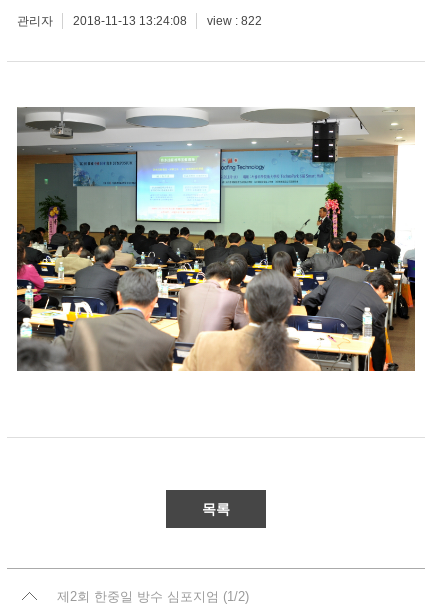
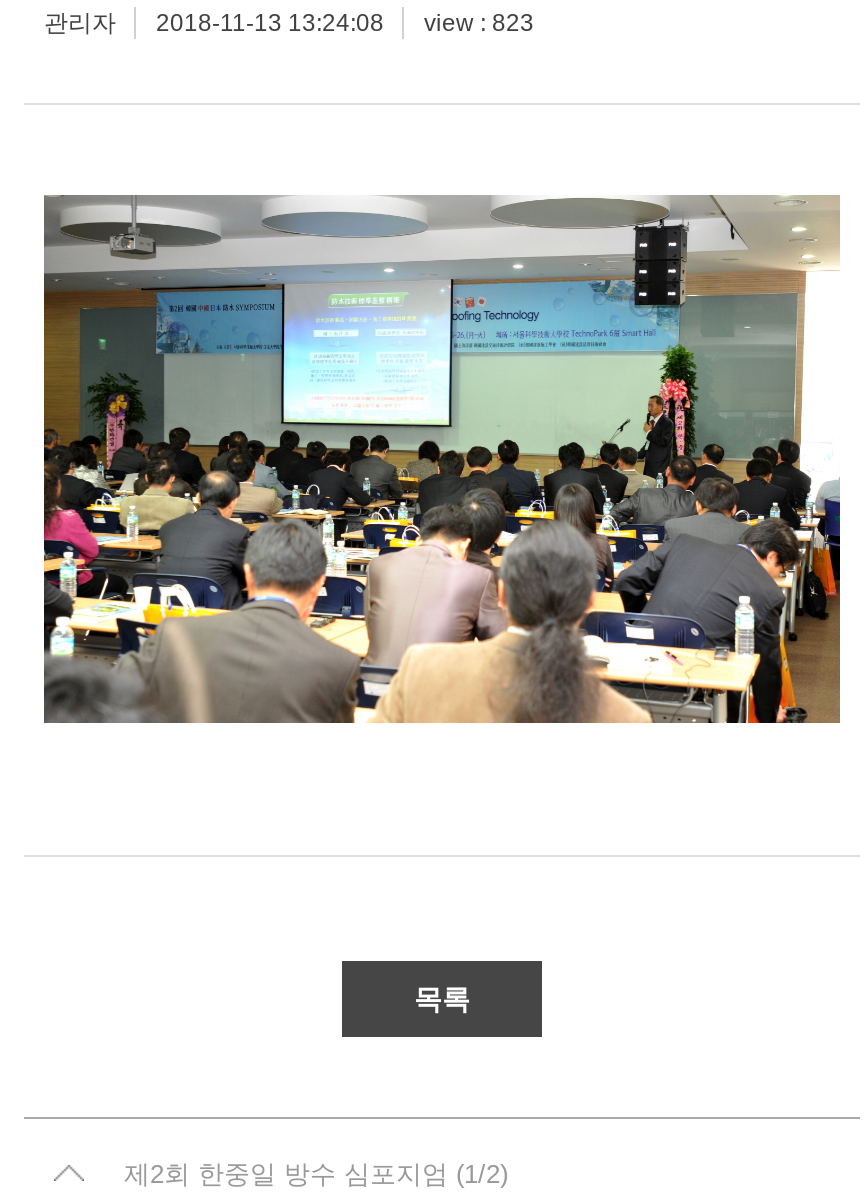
- 관리자 2018-11-13 13:24:08 view : 822
+ 관리자 2018-11-13 13:24:08 view : 823
